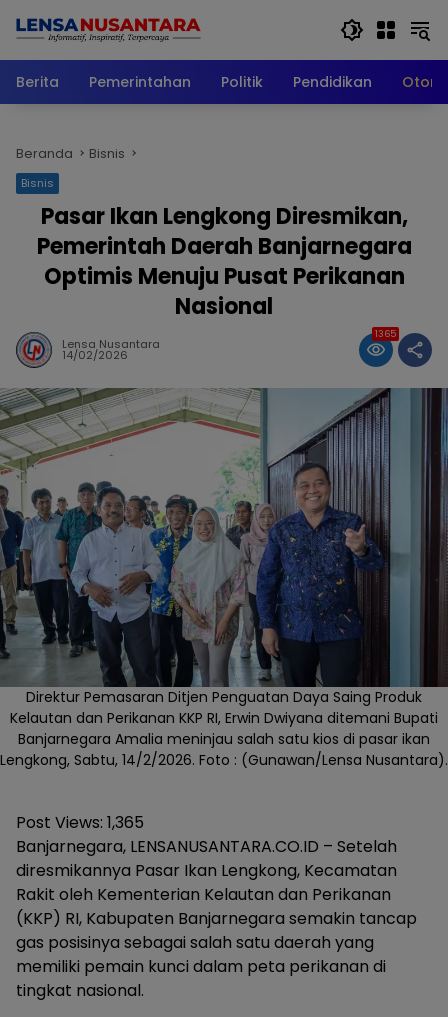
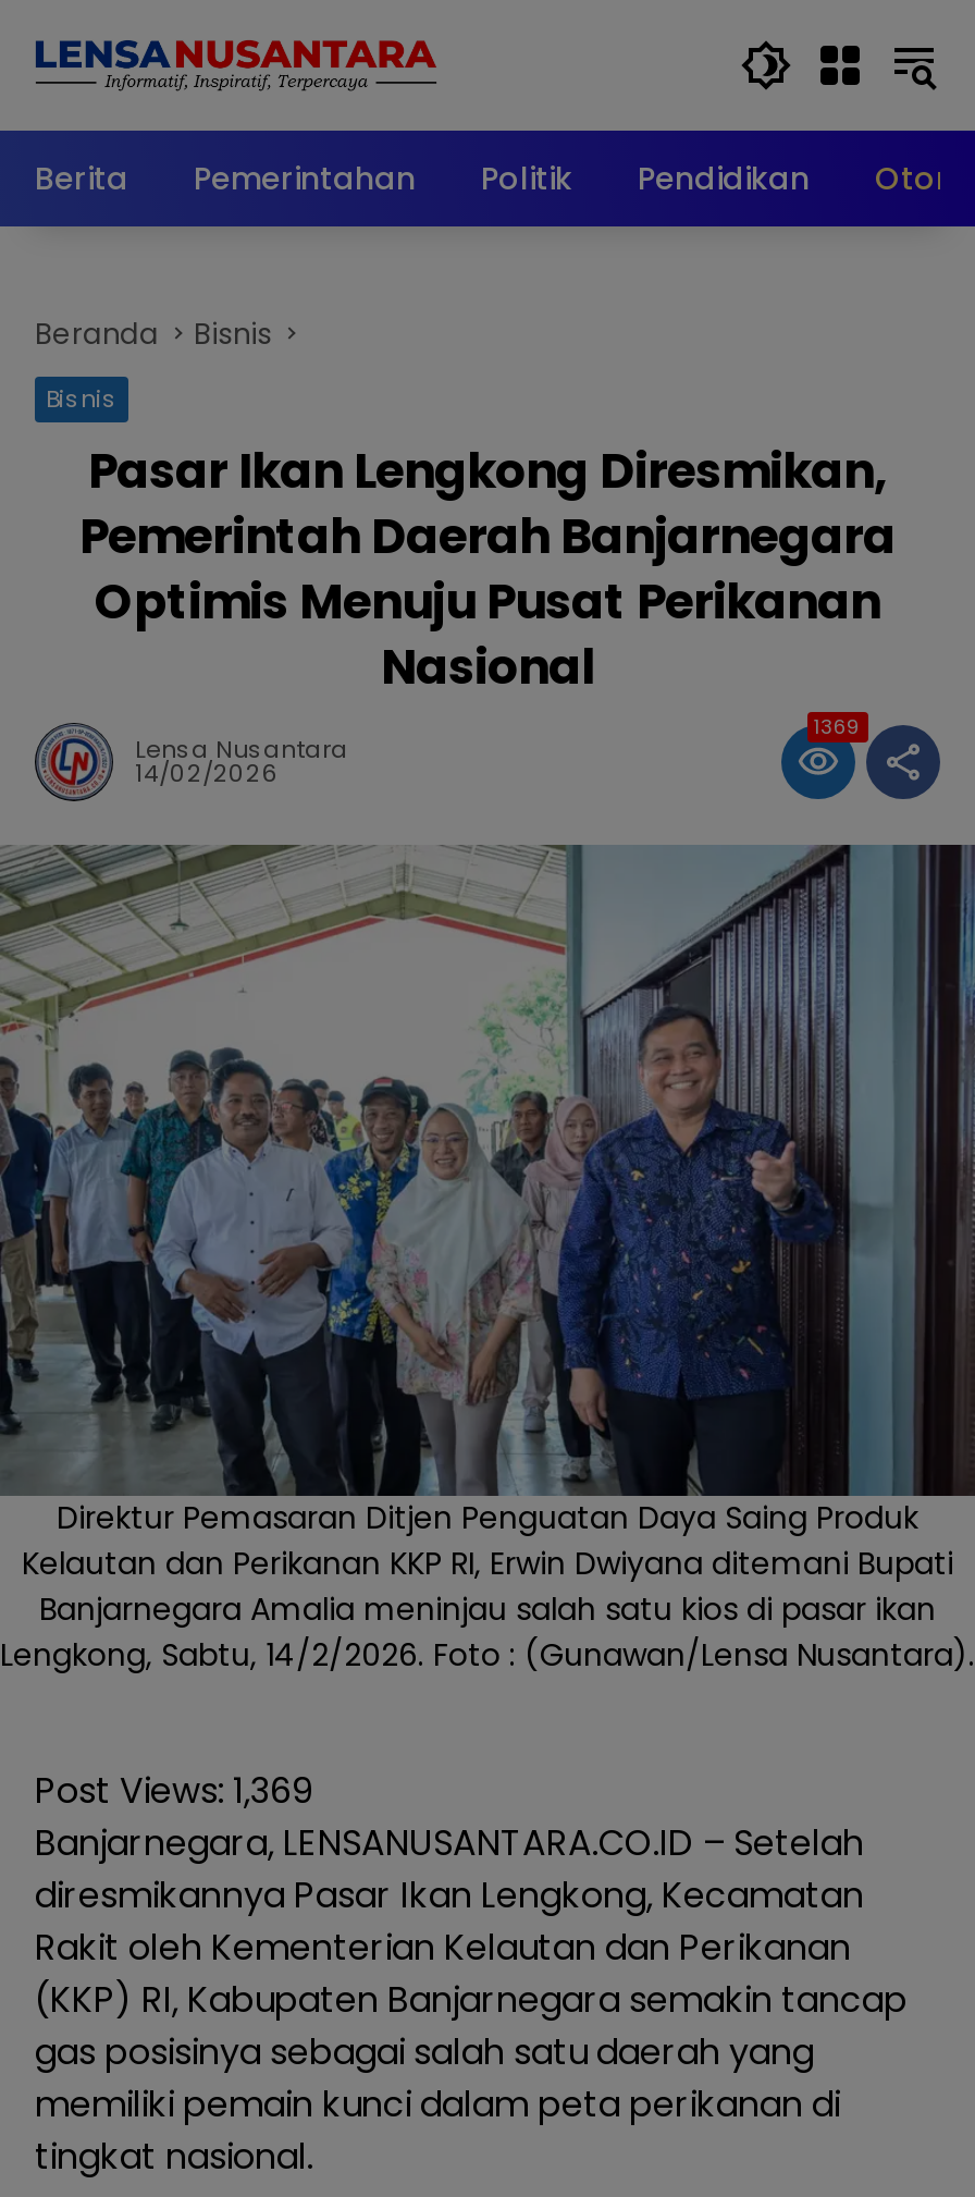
- 1365
+ 1369

- Post Views: 1,365
+ Post Views: 1,369
